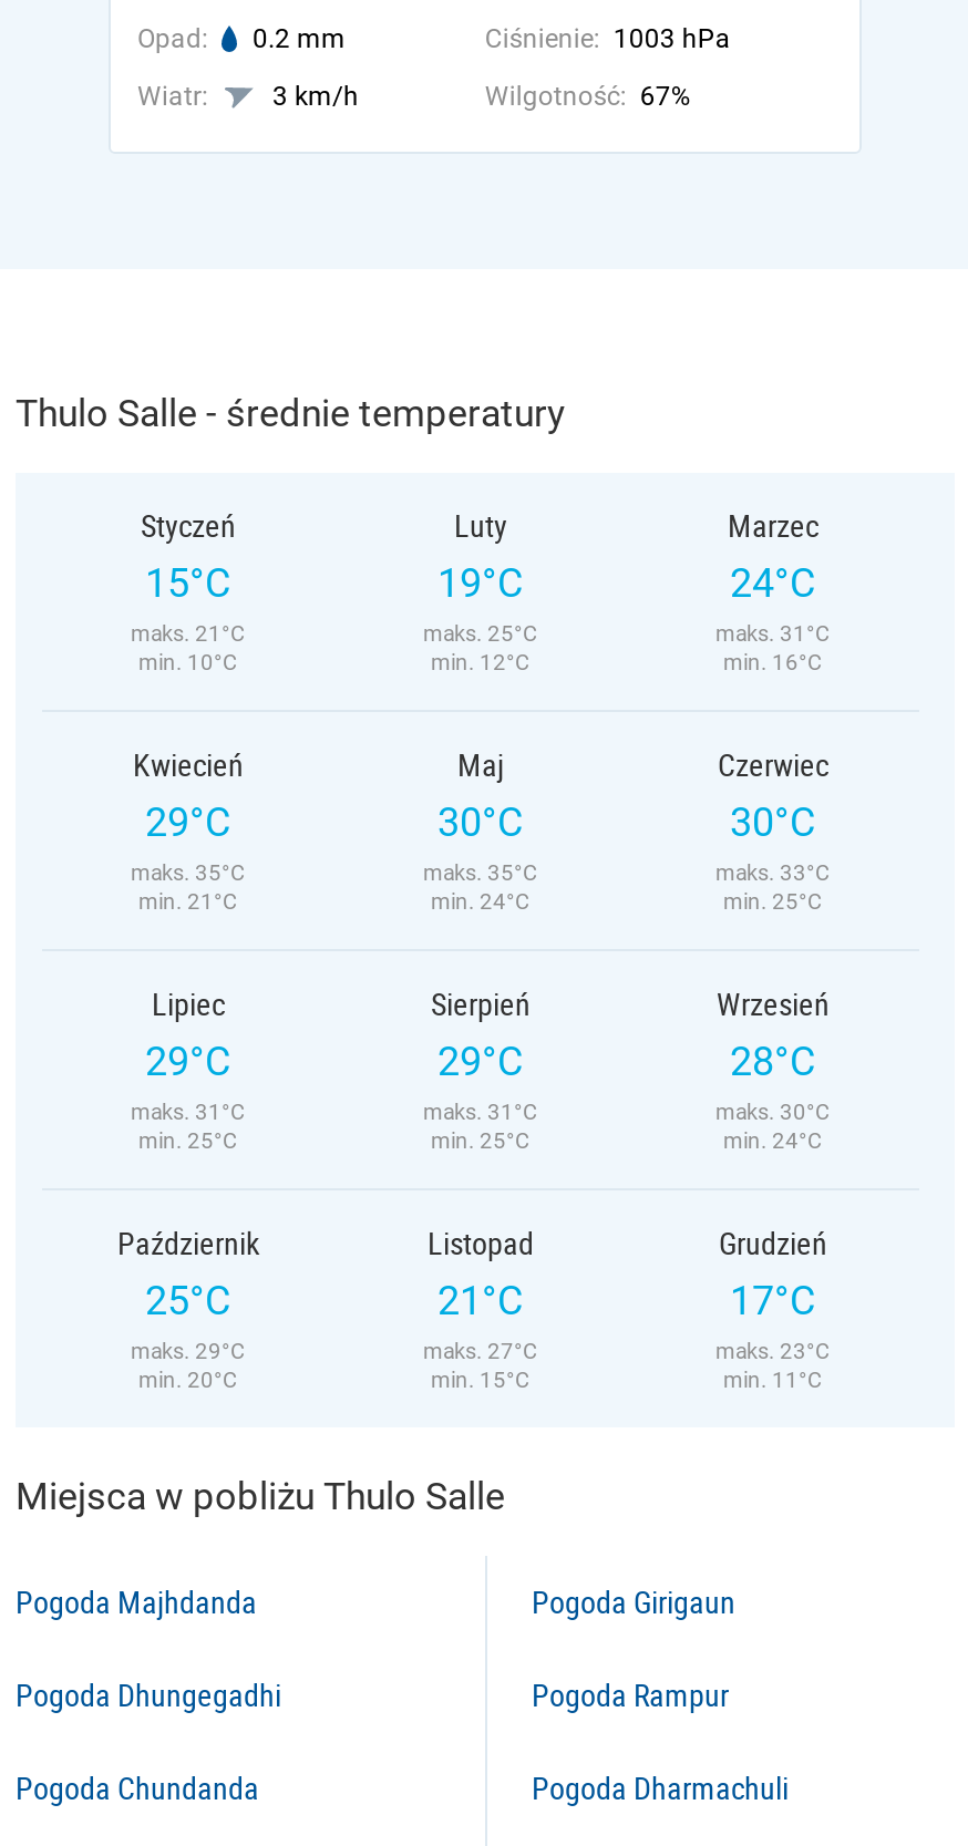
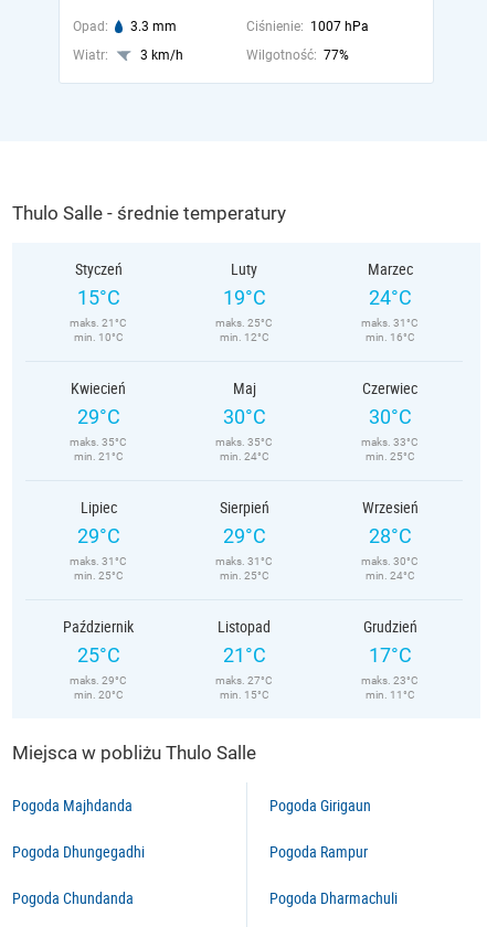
- Opad: 0.2 mm
+ Opad: 3.3 mm

- Ciśnienie: 1003 hPa
+ Ciśnienie: 1007 hPa

- Wilgotność: 67%
+ Wilgotność: 77%
